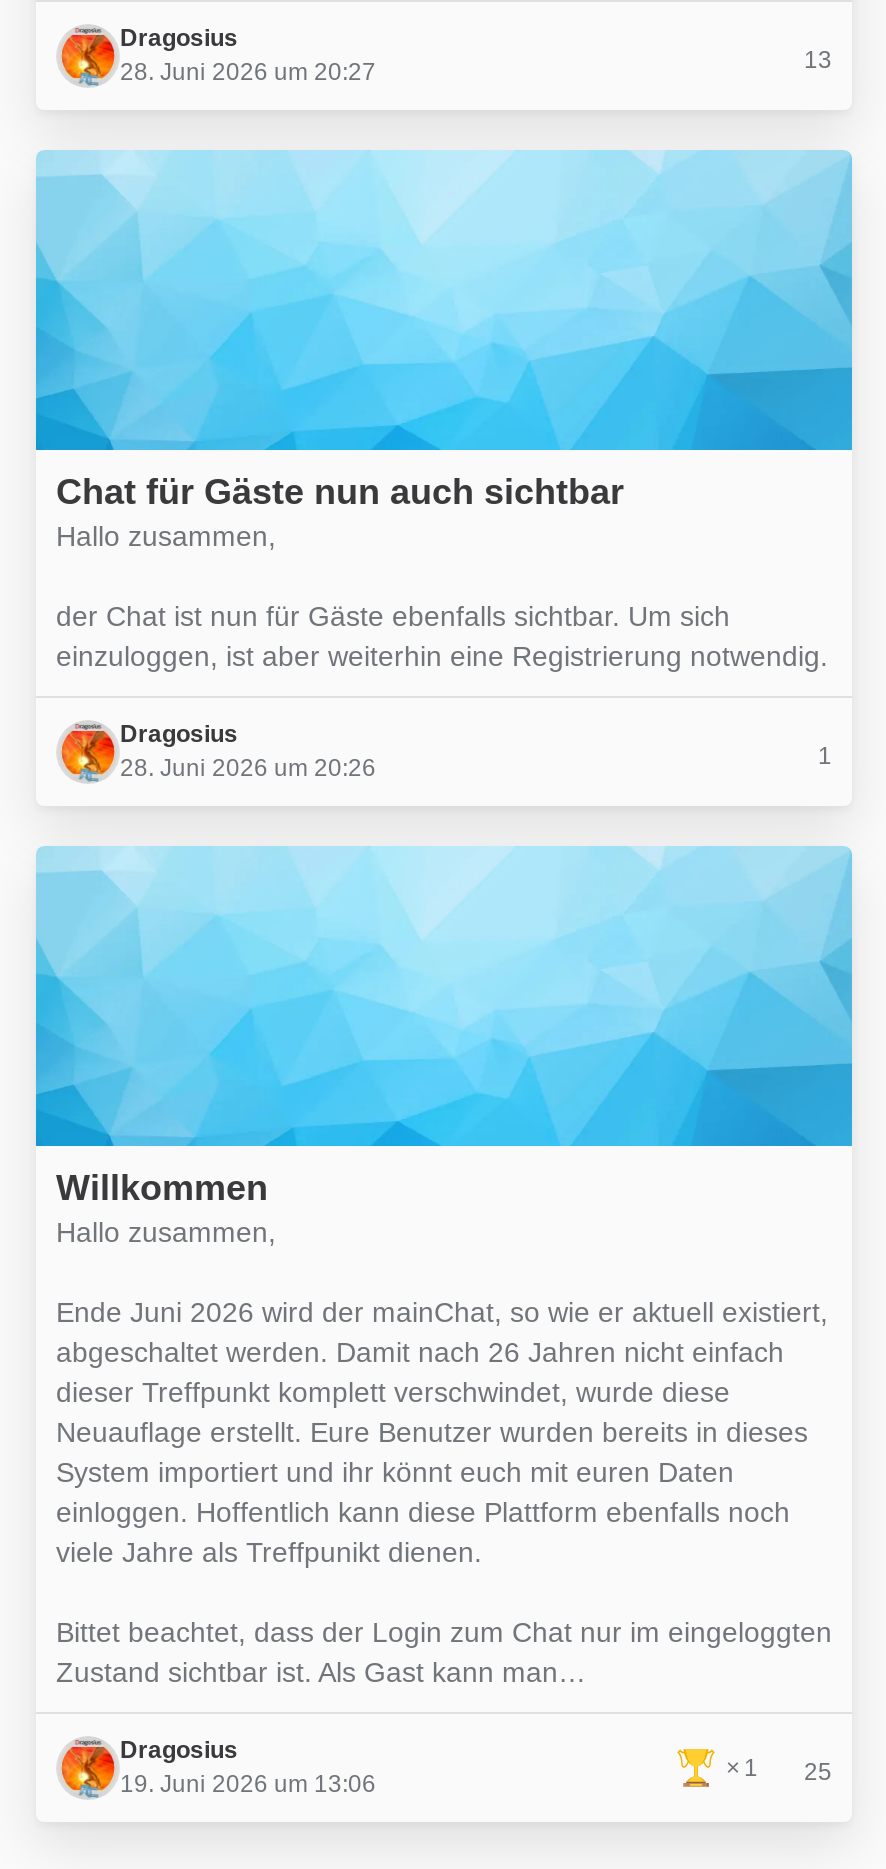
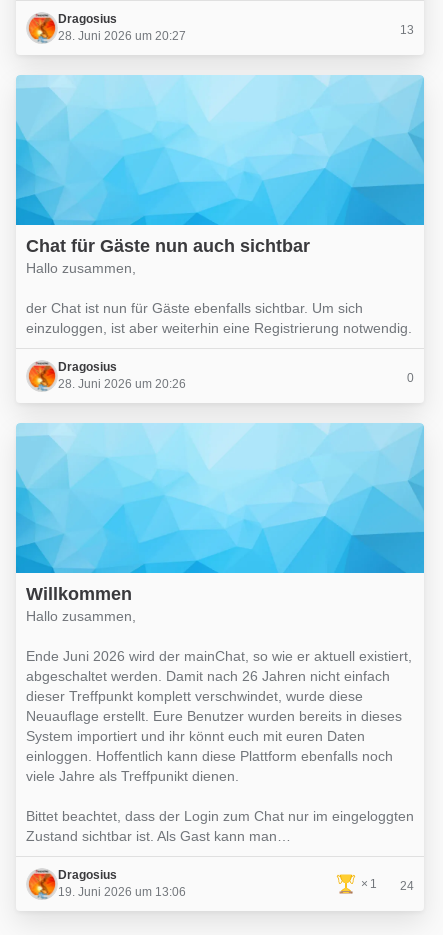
- 1
+ 0

- 1 25
+ 1 24
